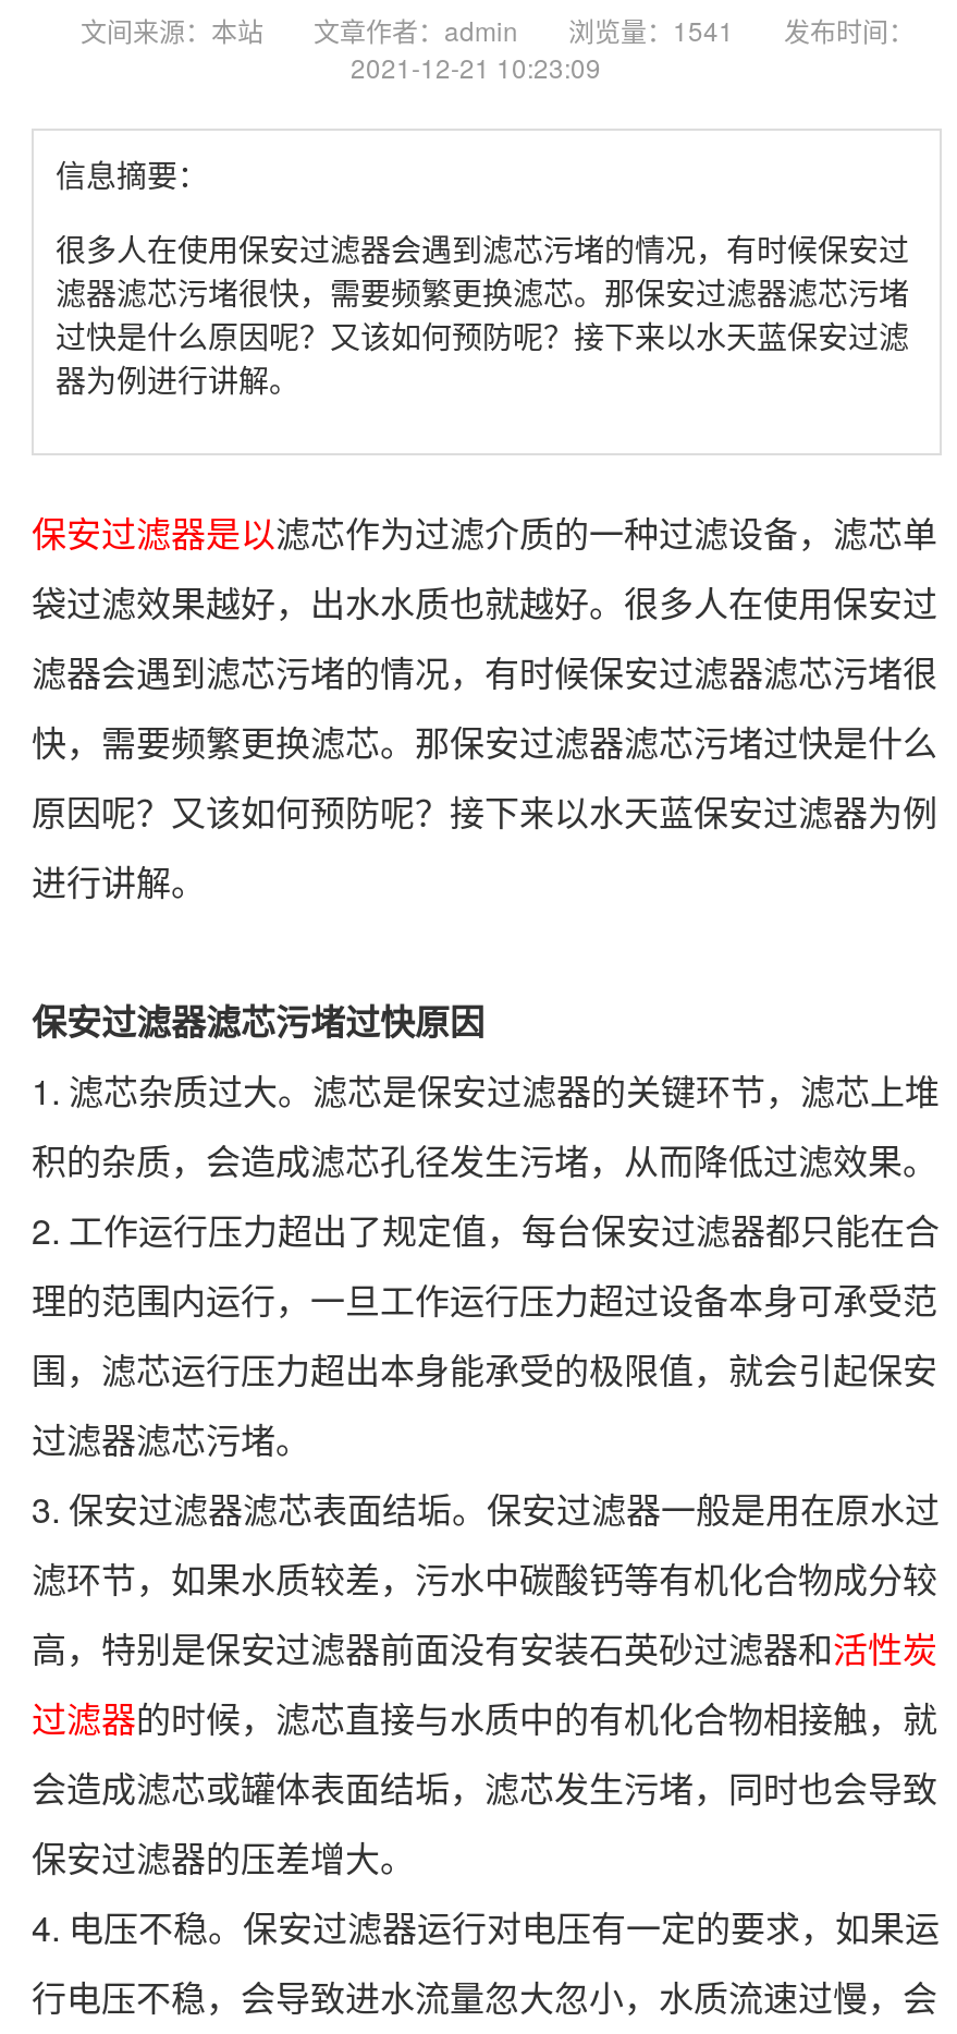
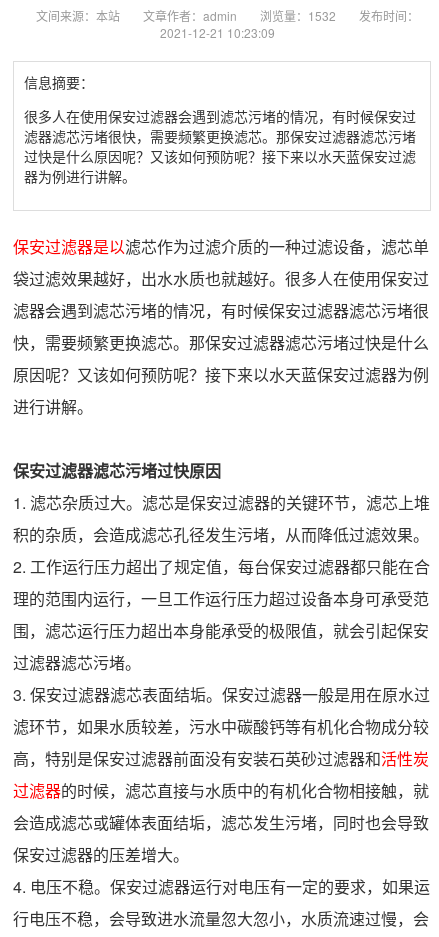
- 文间来源：本站 文章作者：admin 浏览量：1541 发布时间：
+ 文间来源：本站 文章作者：admin 浏览量：1532 发布时间：
